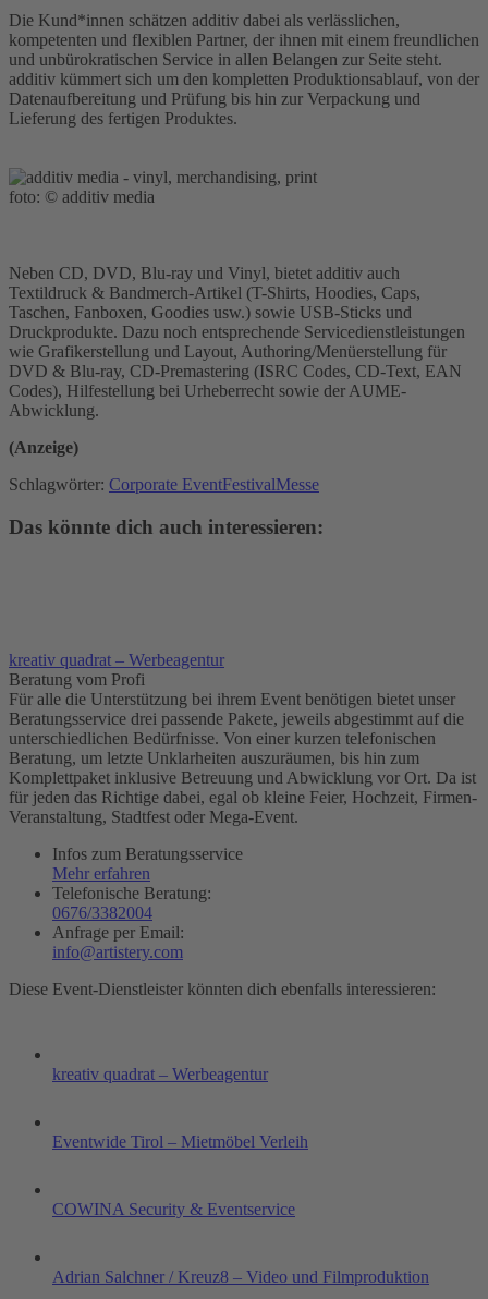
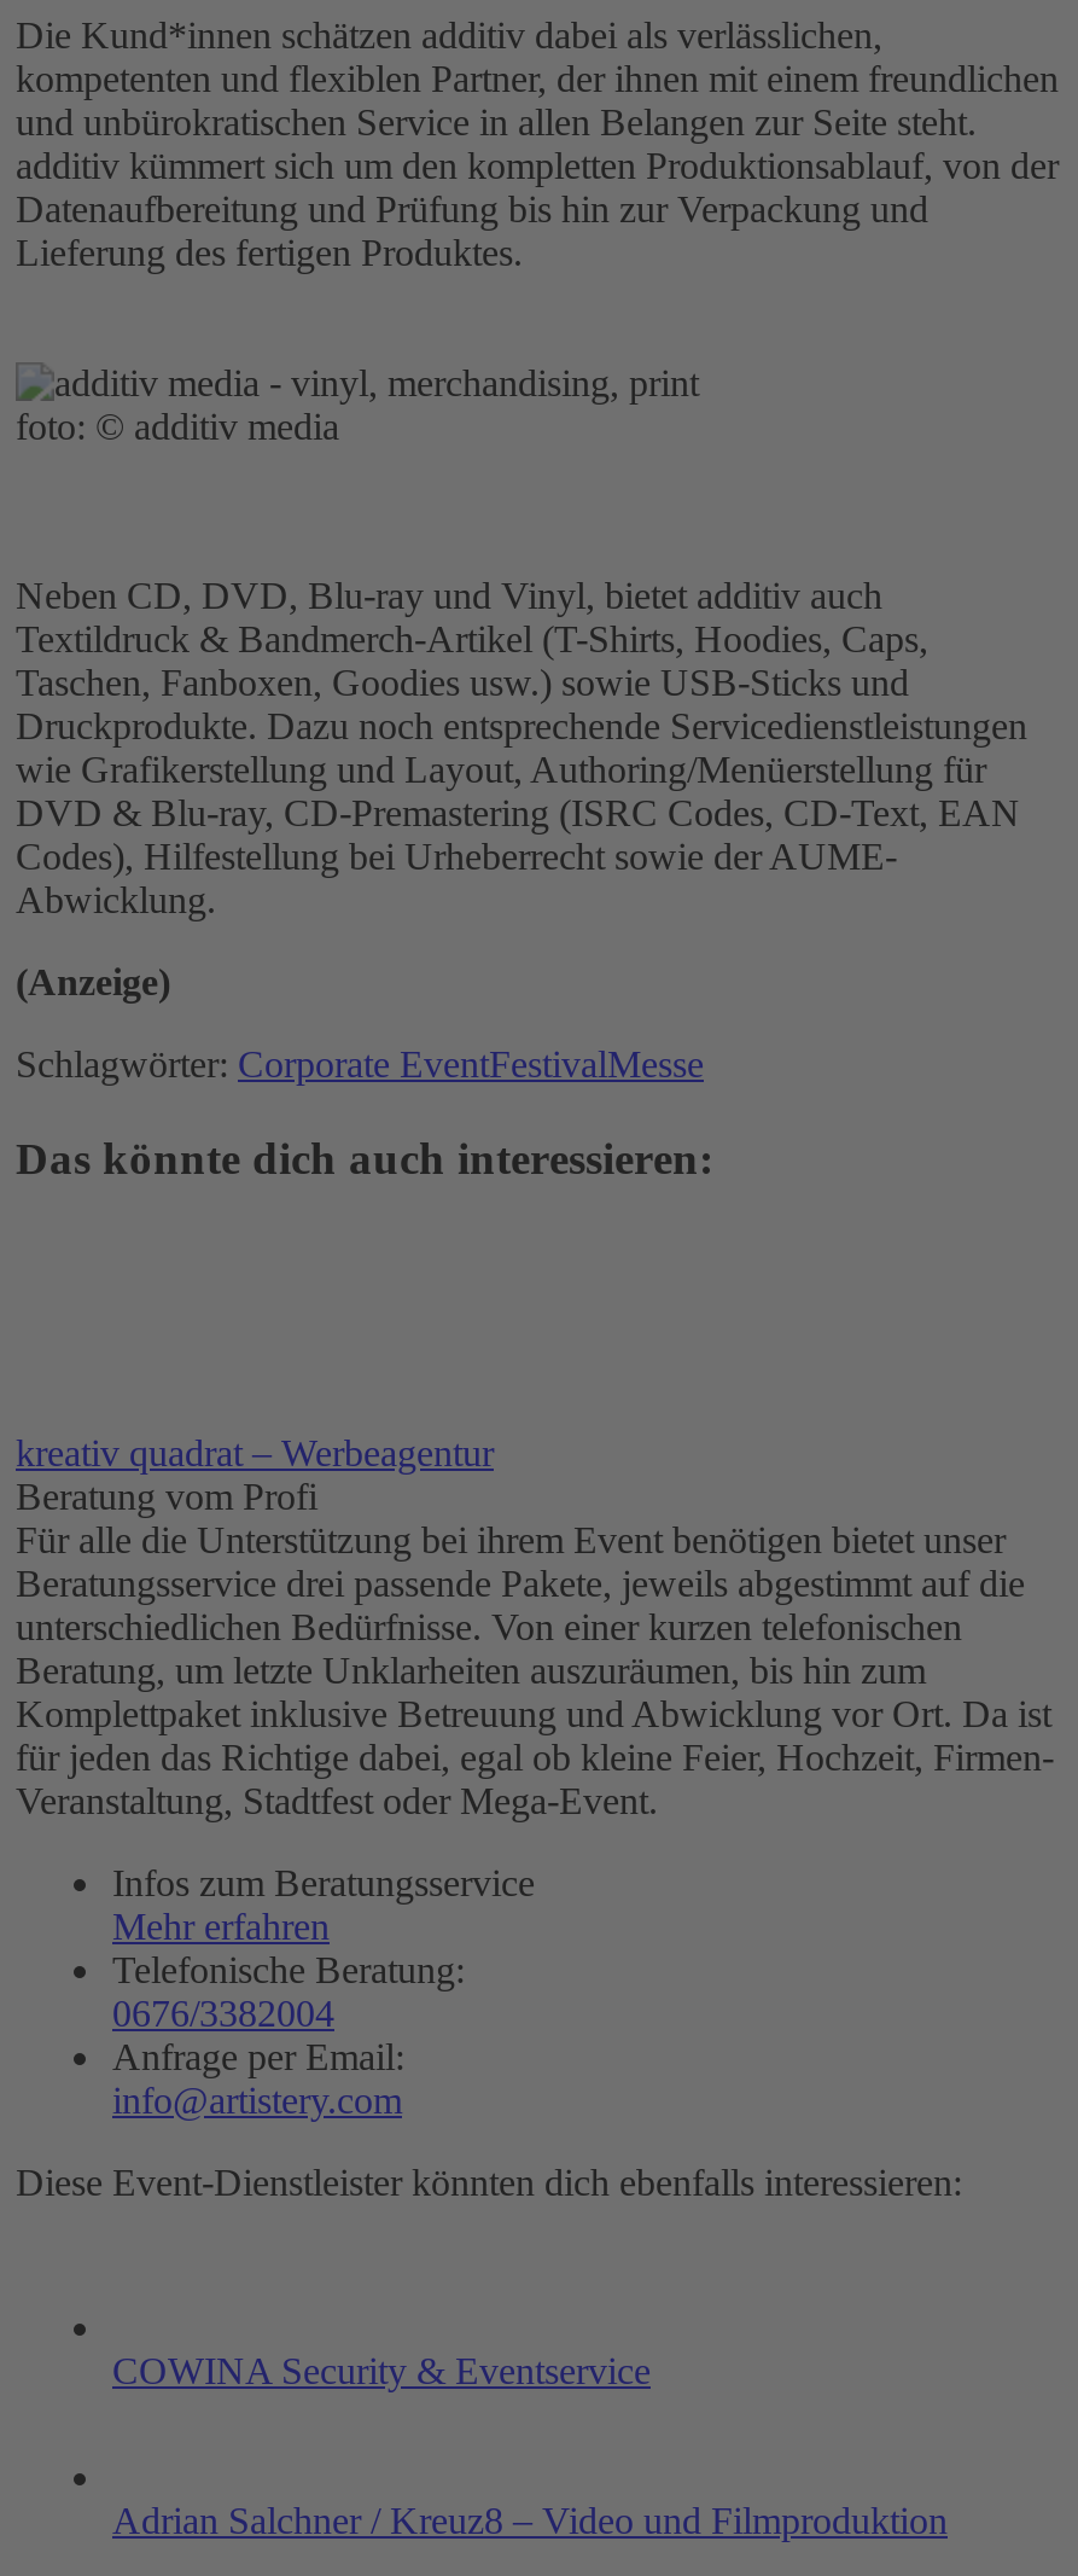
- kreativ quadrat – Werbeagentur

- Eventwide Tirol – Mietmöbel Verleih
